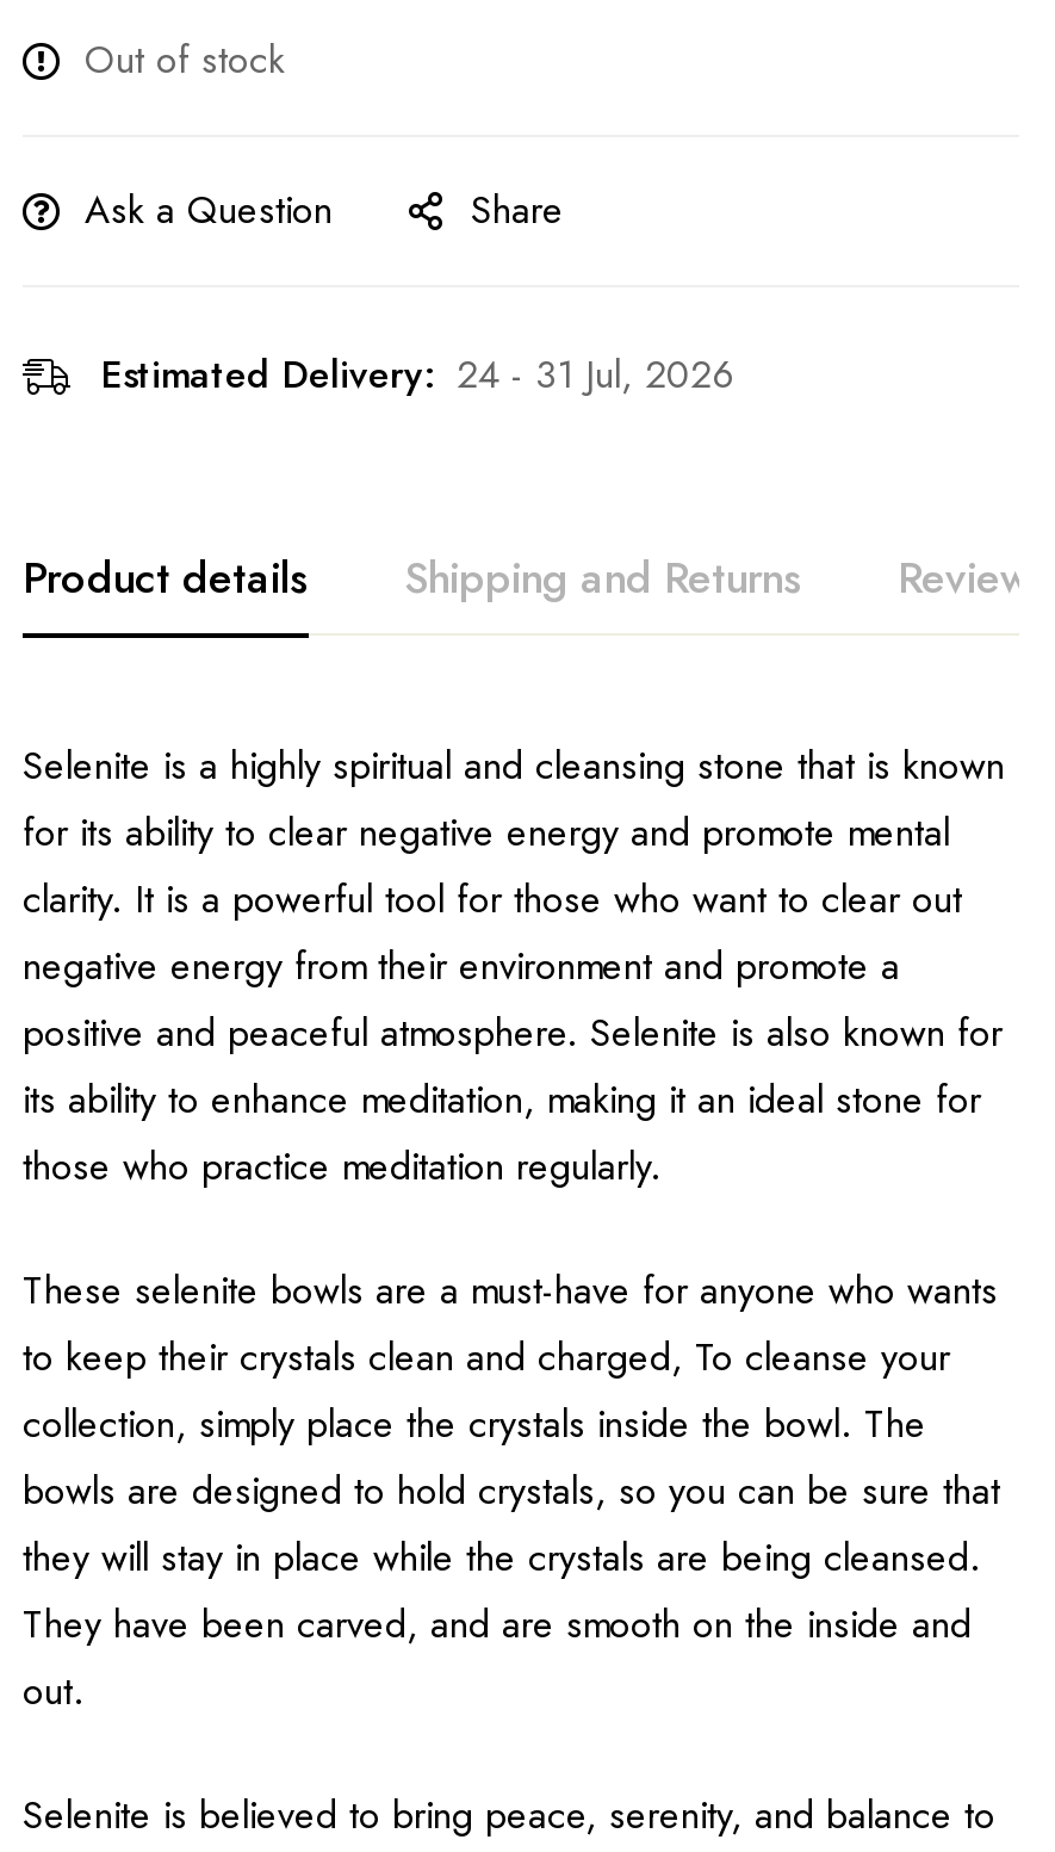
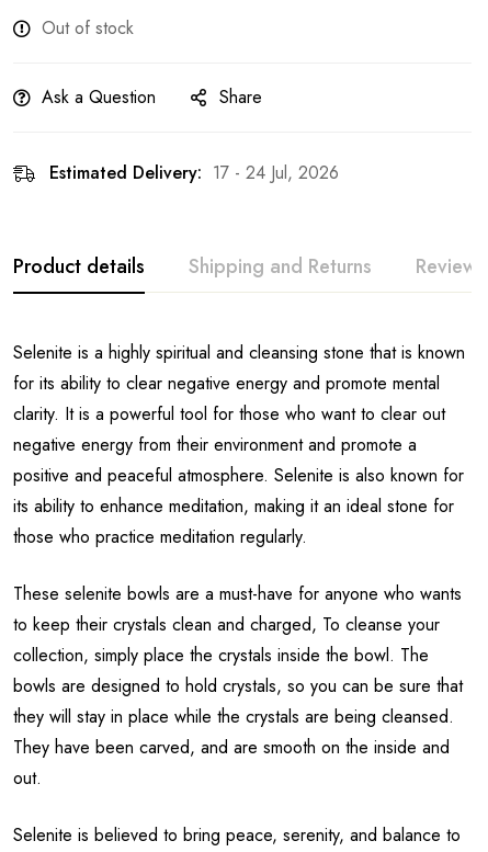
- Estimated Delivery: 24 - 31 Jul, 2026
+ Estimated Delivery: 17 - 24 Jul, 2026
